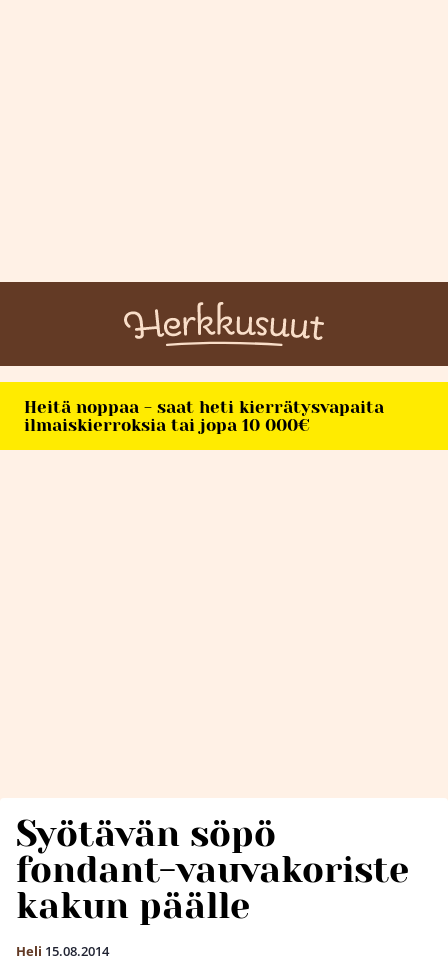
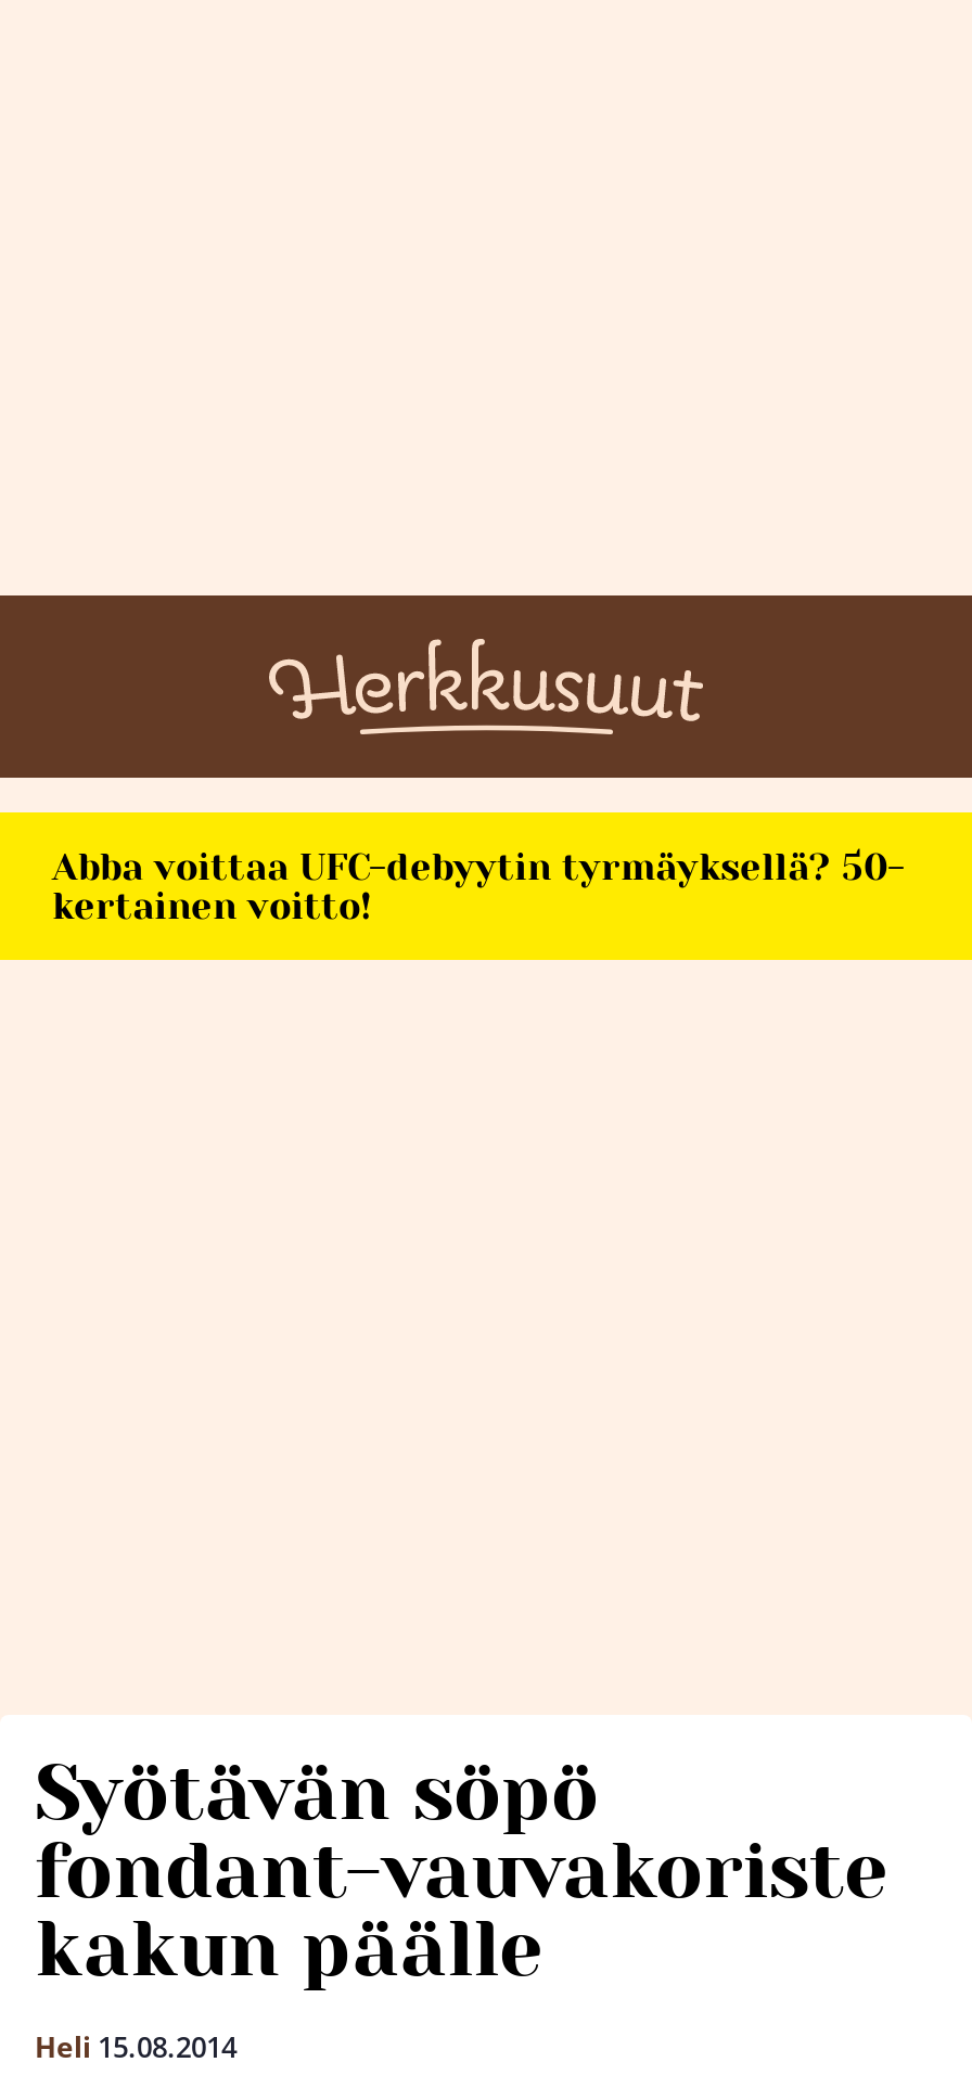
- Heitä noppaa - saat heti kierrätysvapaita
- ilmaiskierroksia tai jopa 10 000€
+ Abba voittaa UFC-debyytin tyrmäyksellä? 50-
+ kertainen voitto!
